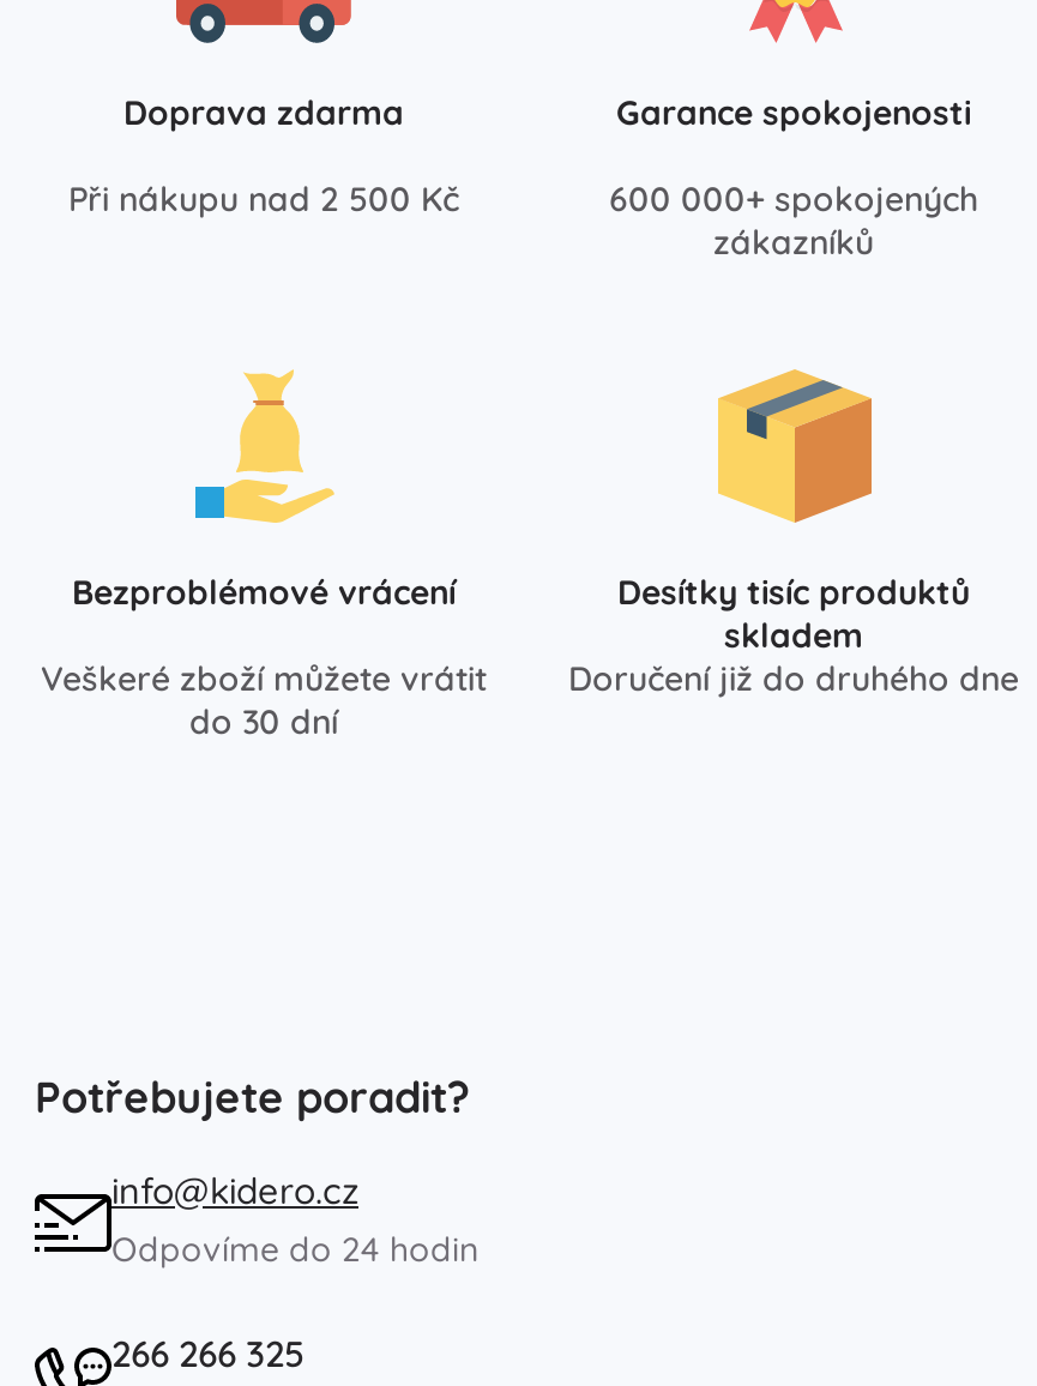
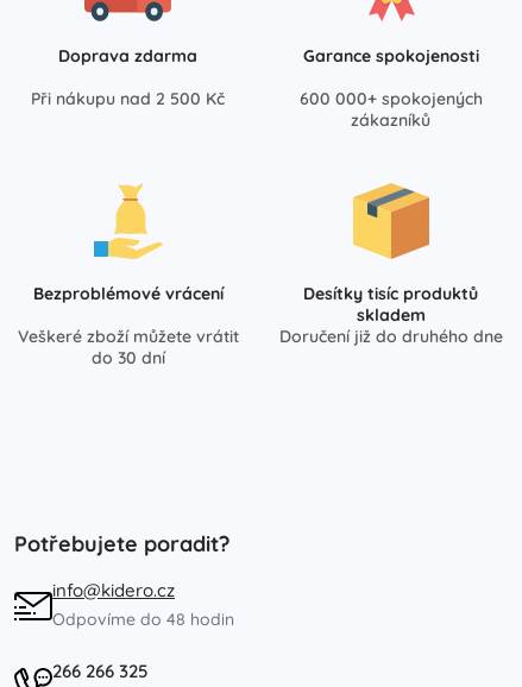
- Odpovíme do 24 hodin
+ Odpovíme do 48 hodin
